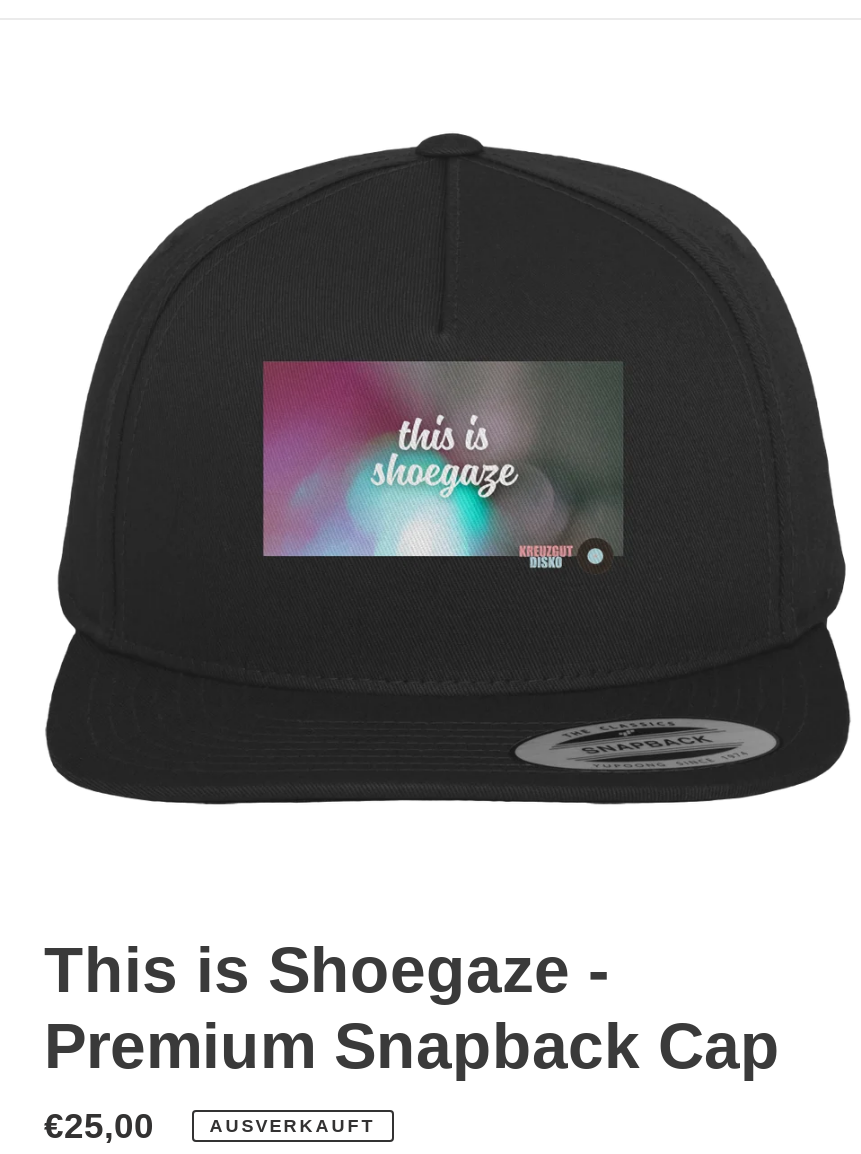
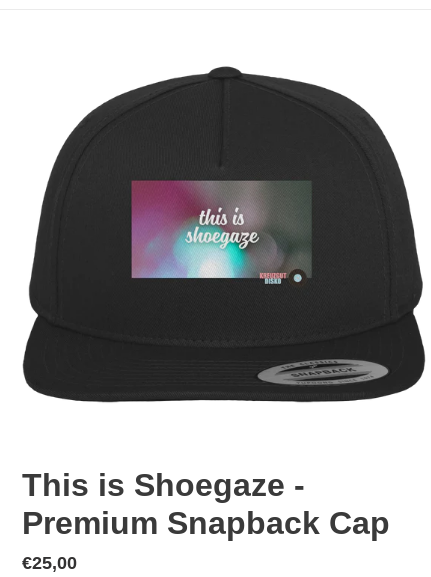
- AUSVERKAUFT
